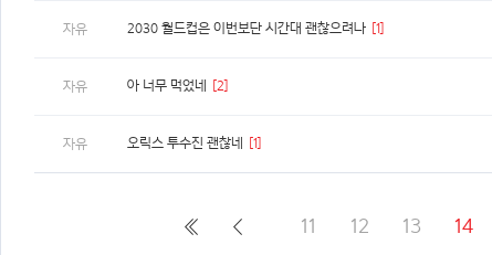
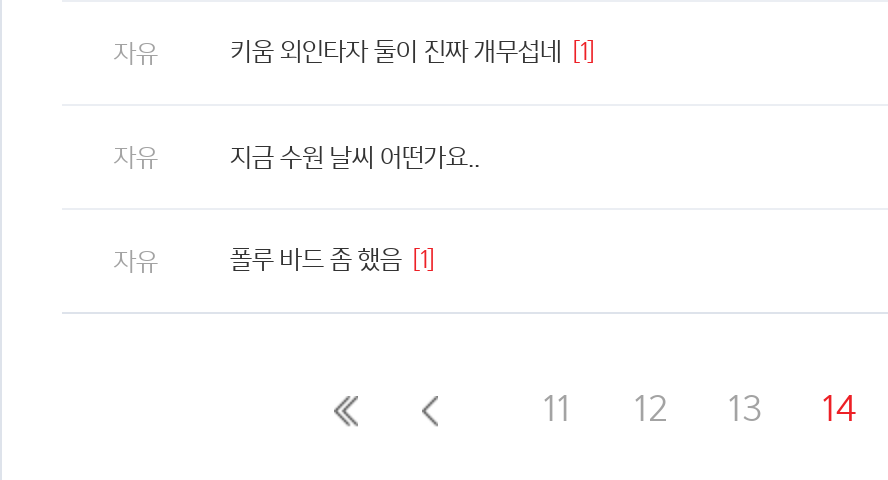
- 2030 월드컵은 이번보단 시간대 괜찮으려나 [1]
+ 키움 외인타자 둘이 진짜 개무섭네 [1]

- 아 너무 먹었네 [2]
+ 지금 수원 날씨 어떤가요..

- 오릭스 투수진 괜찮네 [1]
+ 폴루 바드 좀 했음 [1]
